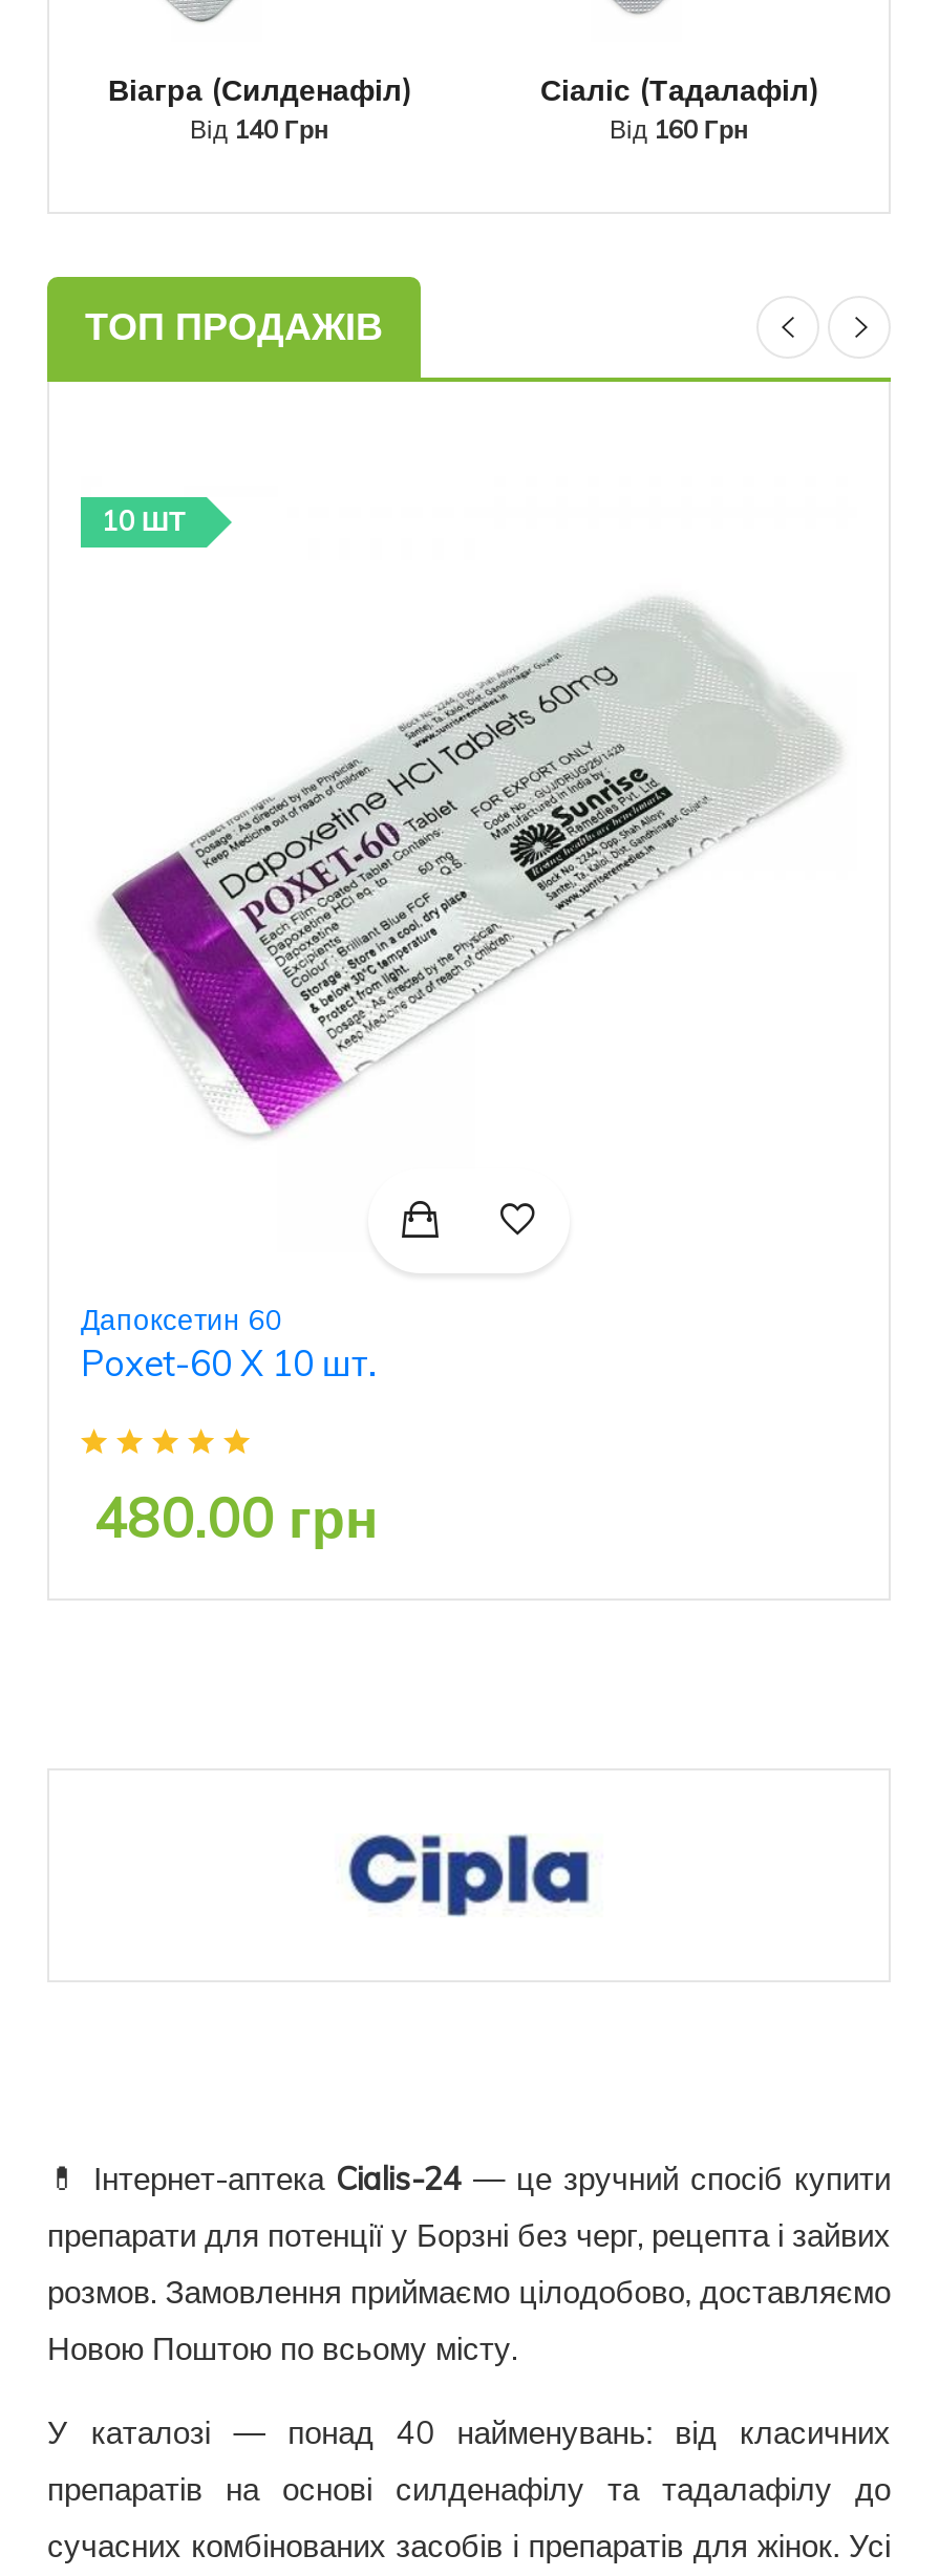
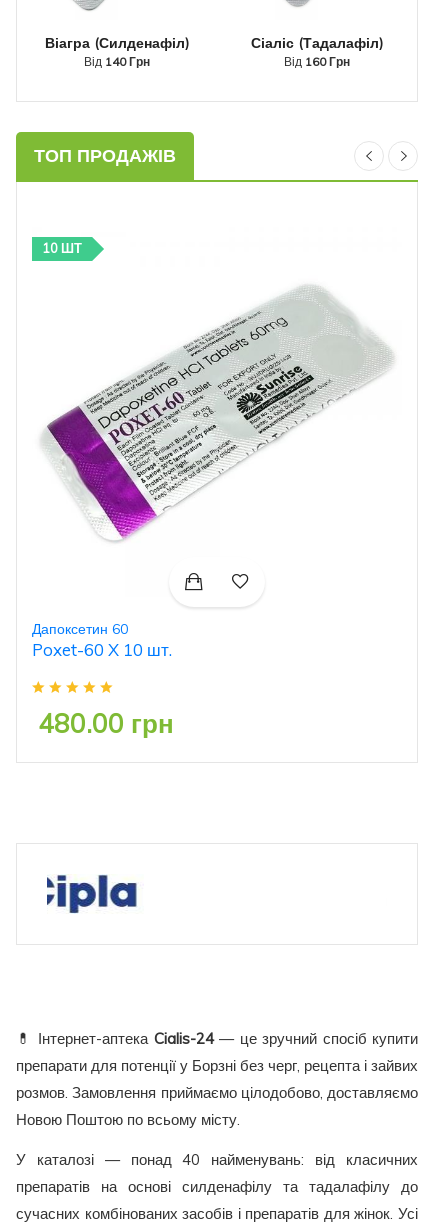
+ [image]

- [image]
